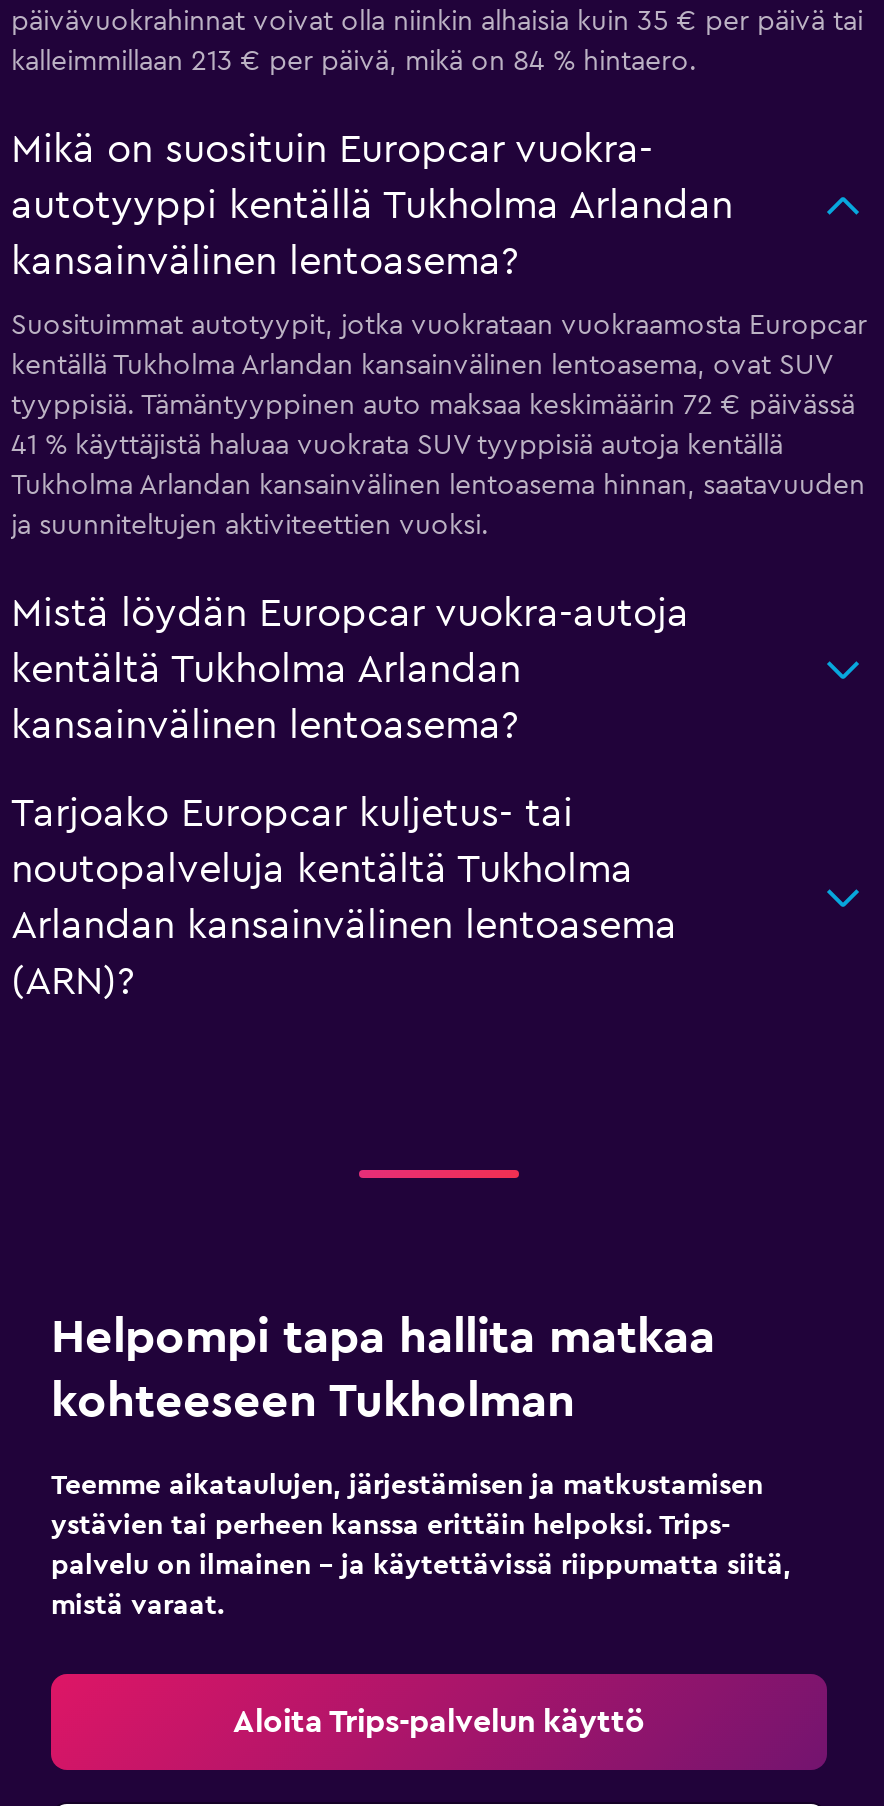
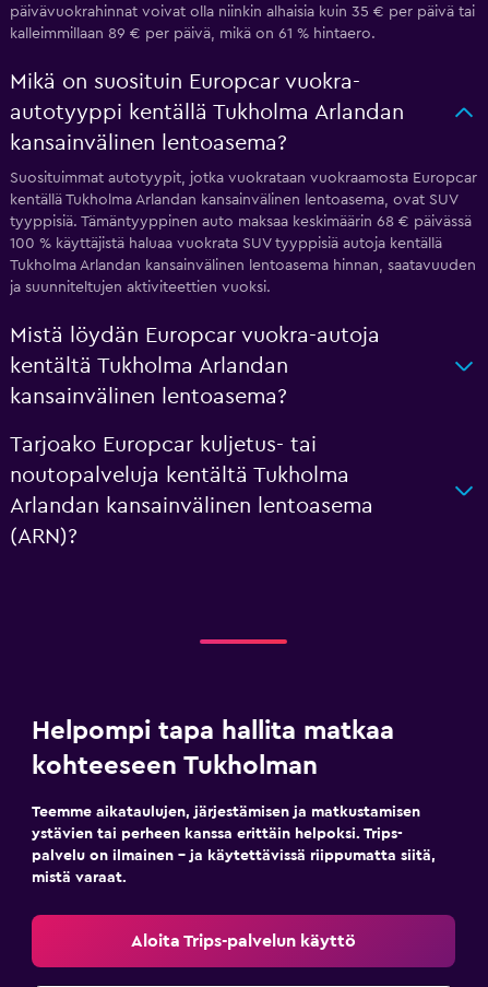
- kalleimmillaan 213 € per päivä, mikä on 84 % hintaero.
+ kalleimmillaan 89 € per päivä, mikä on 61 % hintaero.

- tyyppisiä. Tämäntyyppinen auto maksaa keskimäärin 72 € päivässä
+ tyyppisiä. Tämäntyyppinen auto maksaa keskimäärin 68 € päivässä

- 41 % käyttäjistä haluaa vuokrata SUV tyyppisiä autoja kentällä
+ 100 % käyttäjistä haluaa vuokrata SUV tyyppisiä autoja kentällä
